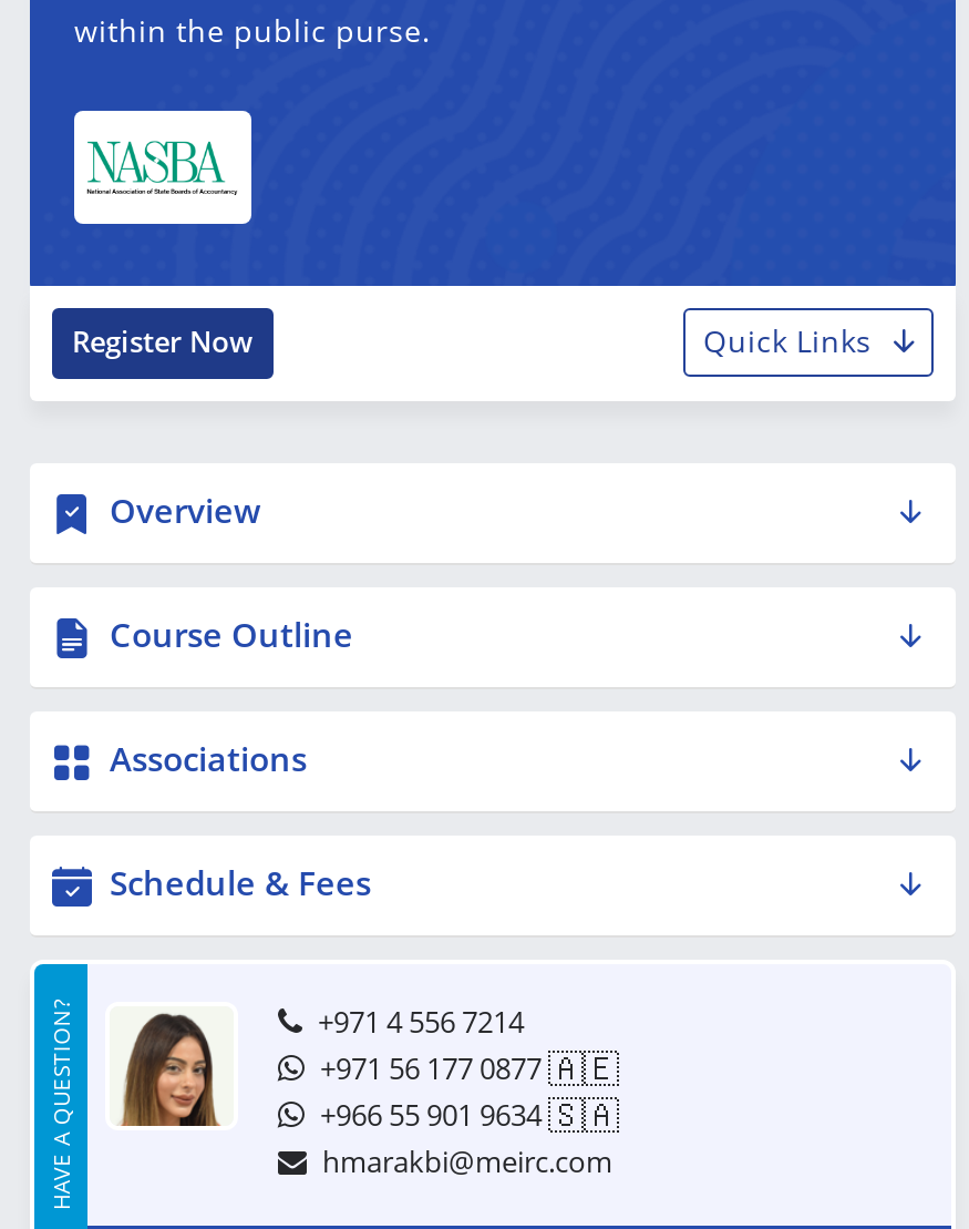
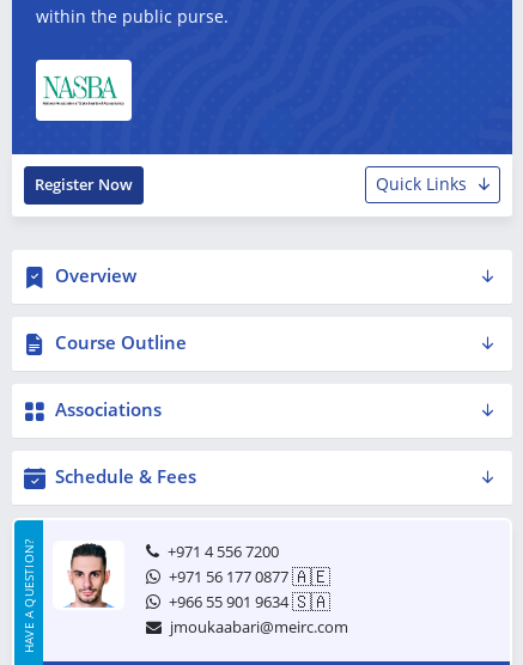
- [image]
+ [image]

- +971 4 556 7214
+ +971 4 556 7200

- hmarakbi@meirc.com
+ jmoukaabari@meirc.com
